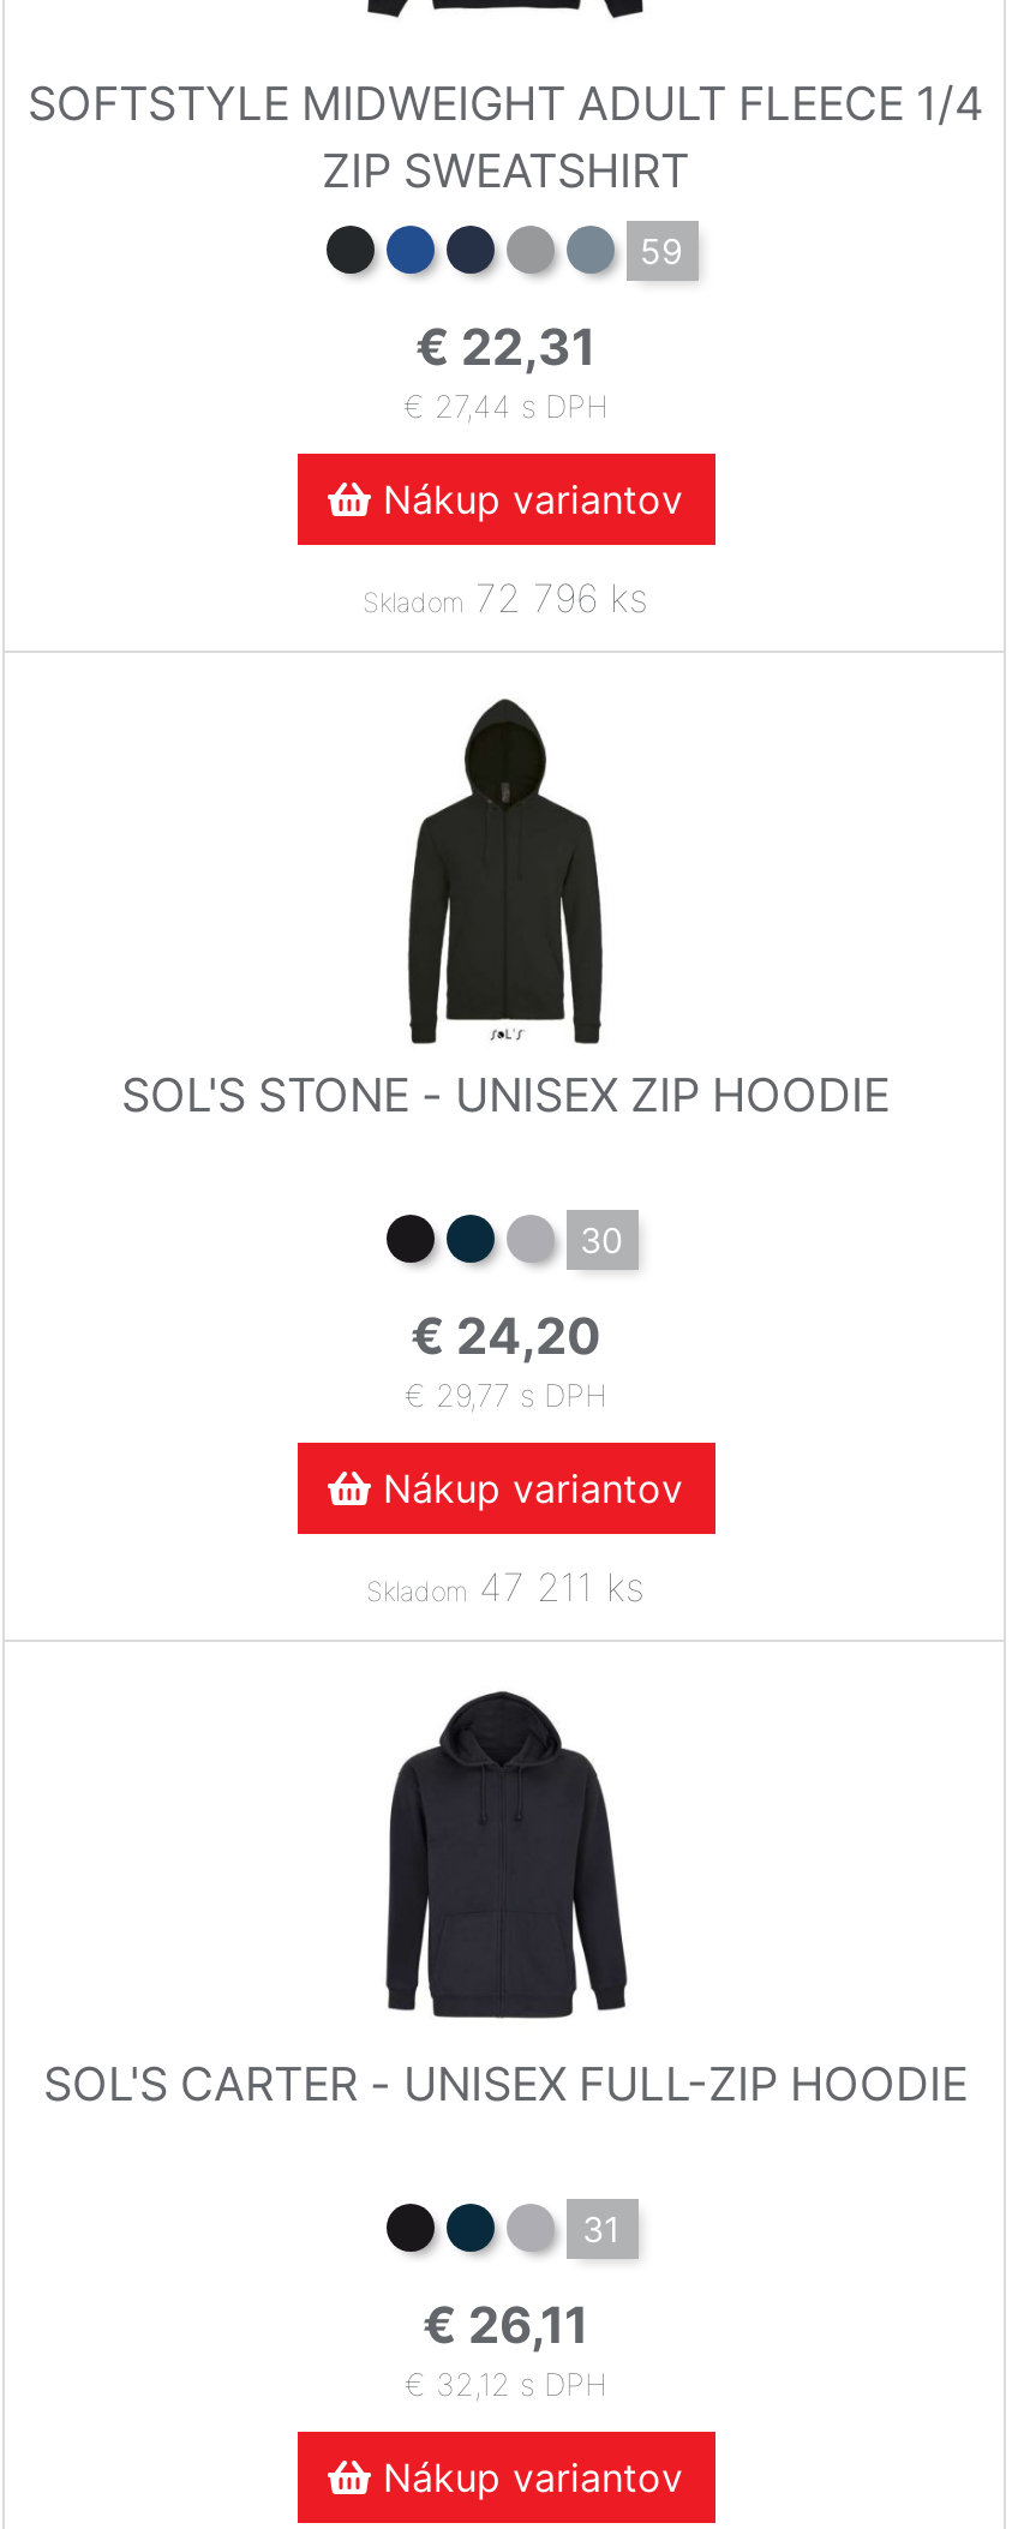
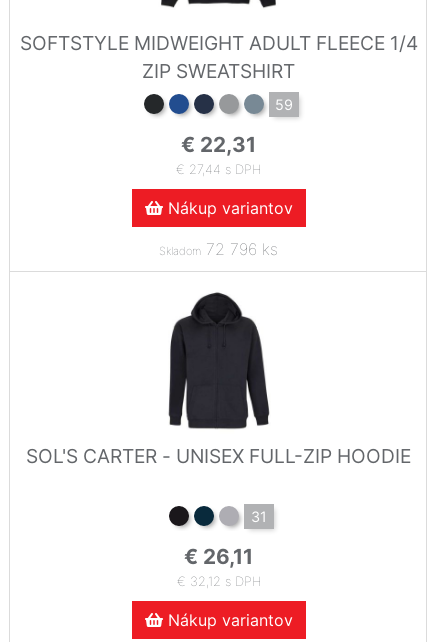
- [image]
- SOL'S STONE - UNISEX ZIP HOODIE
- 30
- € 24,20
- € 29,77 s DPH
- Nákup variantov
- Skladom 47 211 ks
